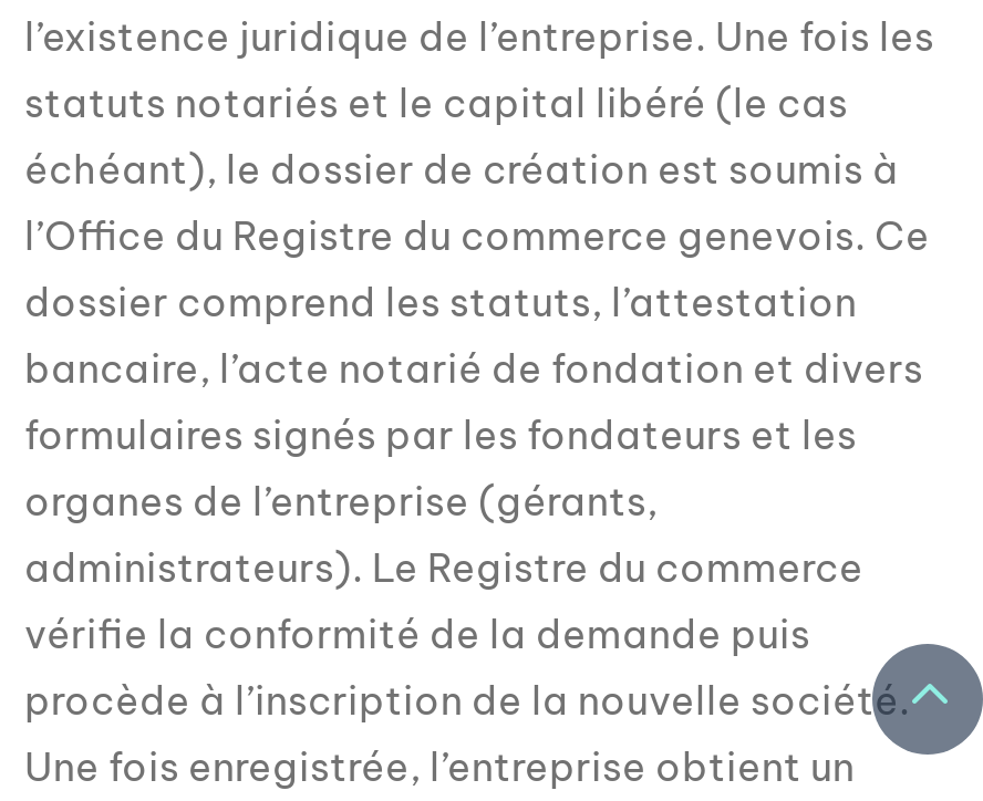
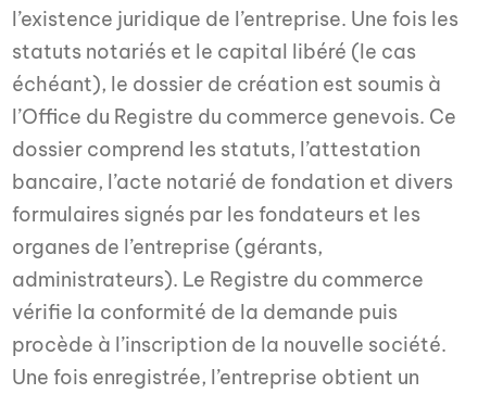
- [image]
